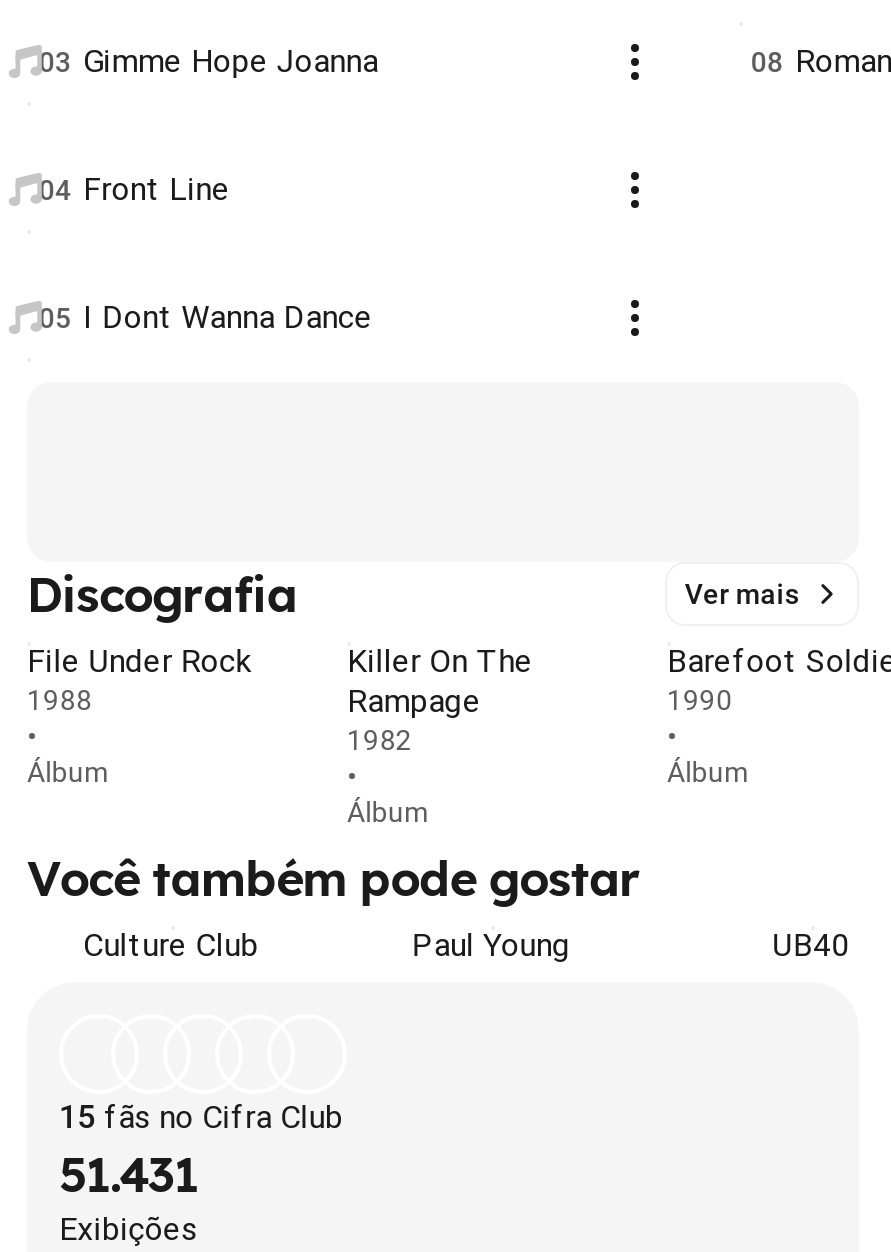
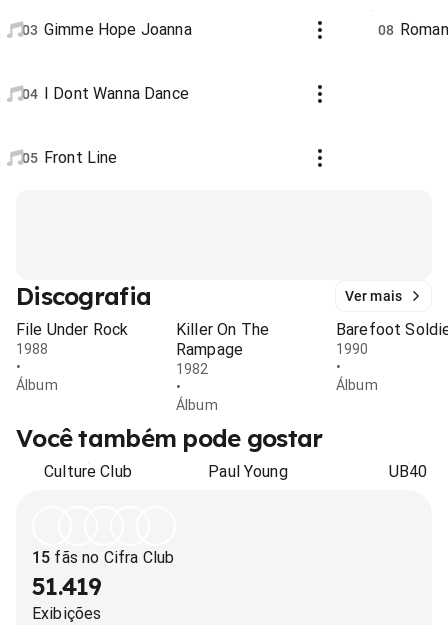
- 04 Front Line
+ 04 I Dont Wanna Dance

- 05 I Dont Wanna Dance
+ 05 Front Line

- 51.431
+ 51.419
